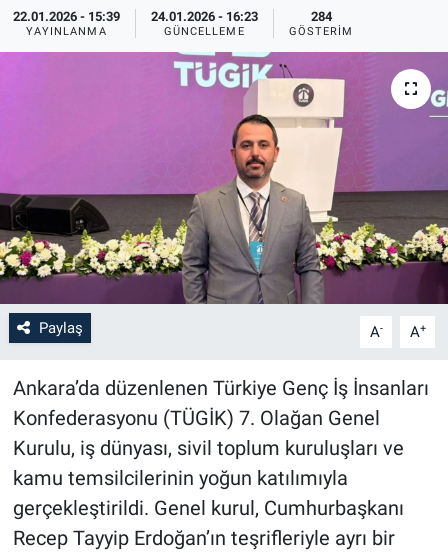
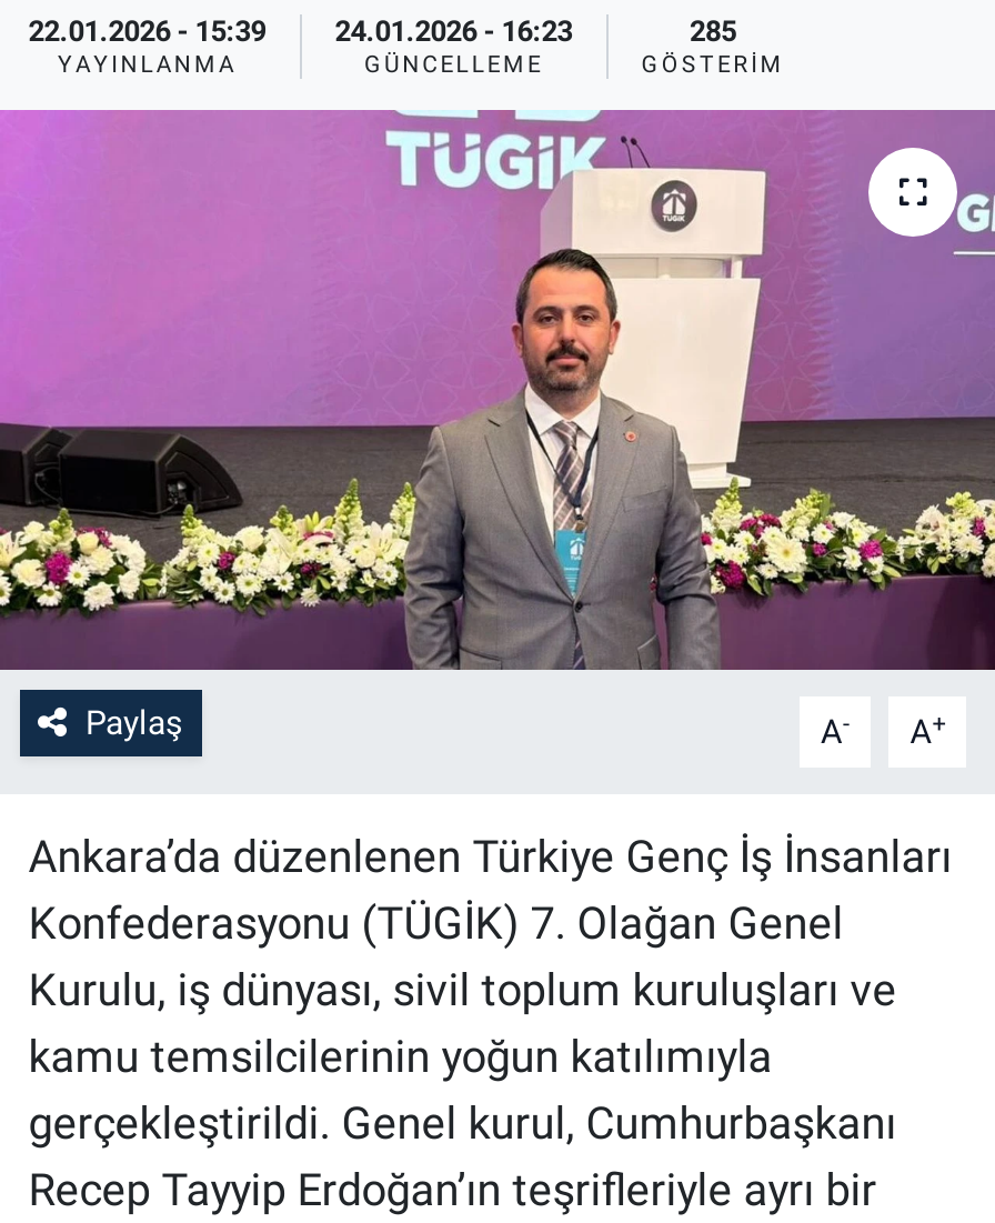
- 284
+ 285
